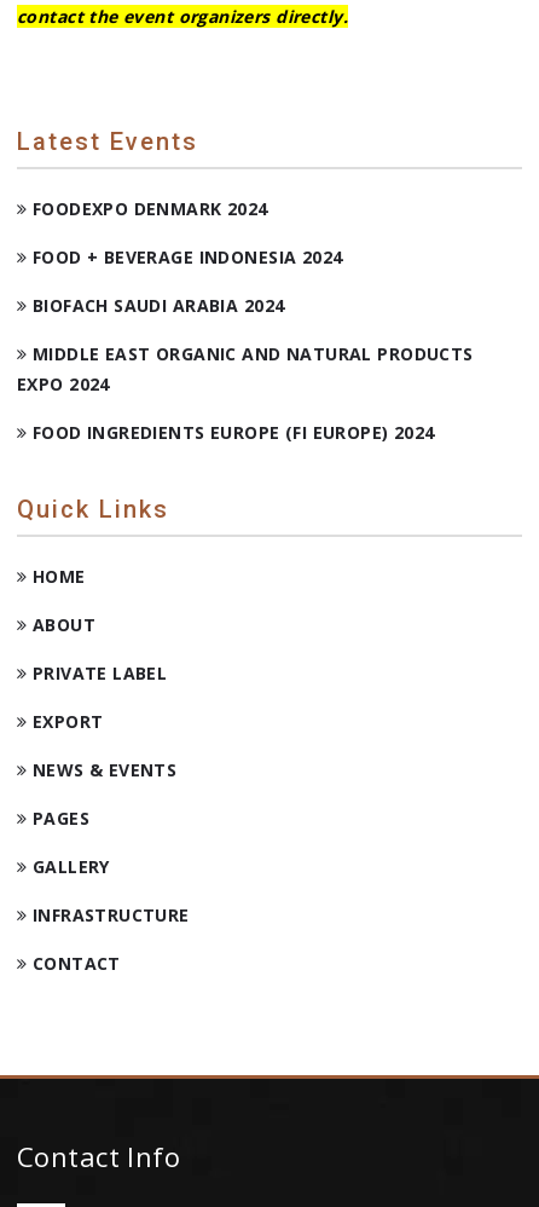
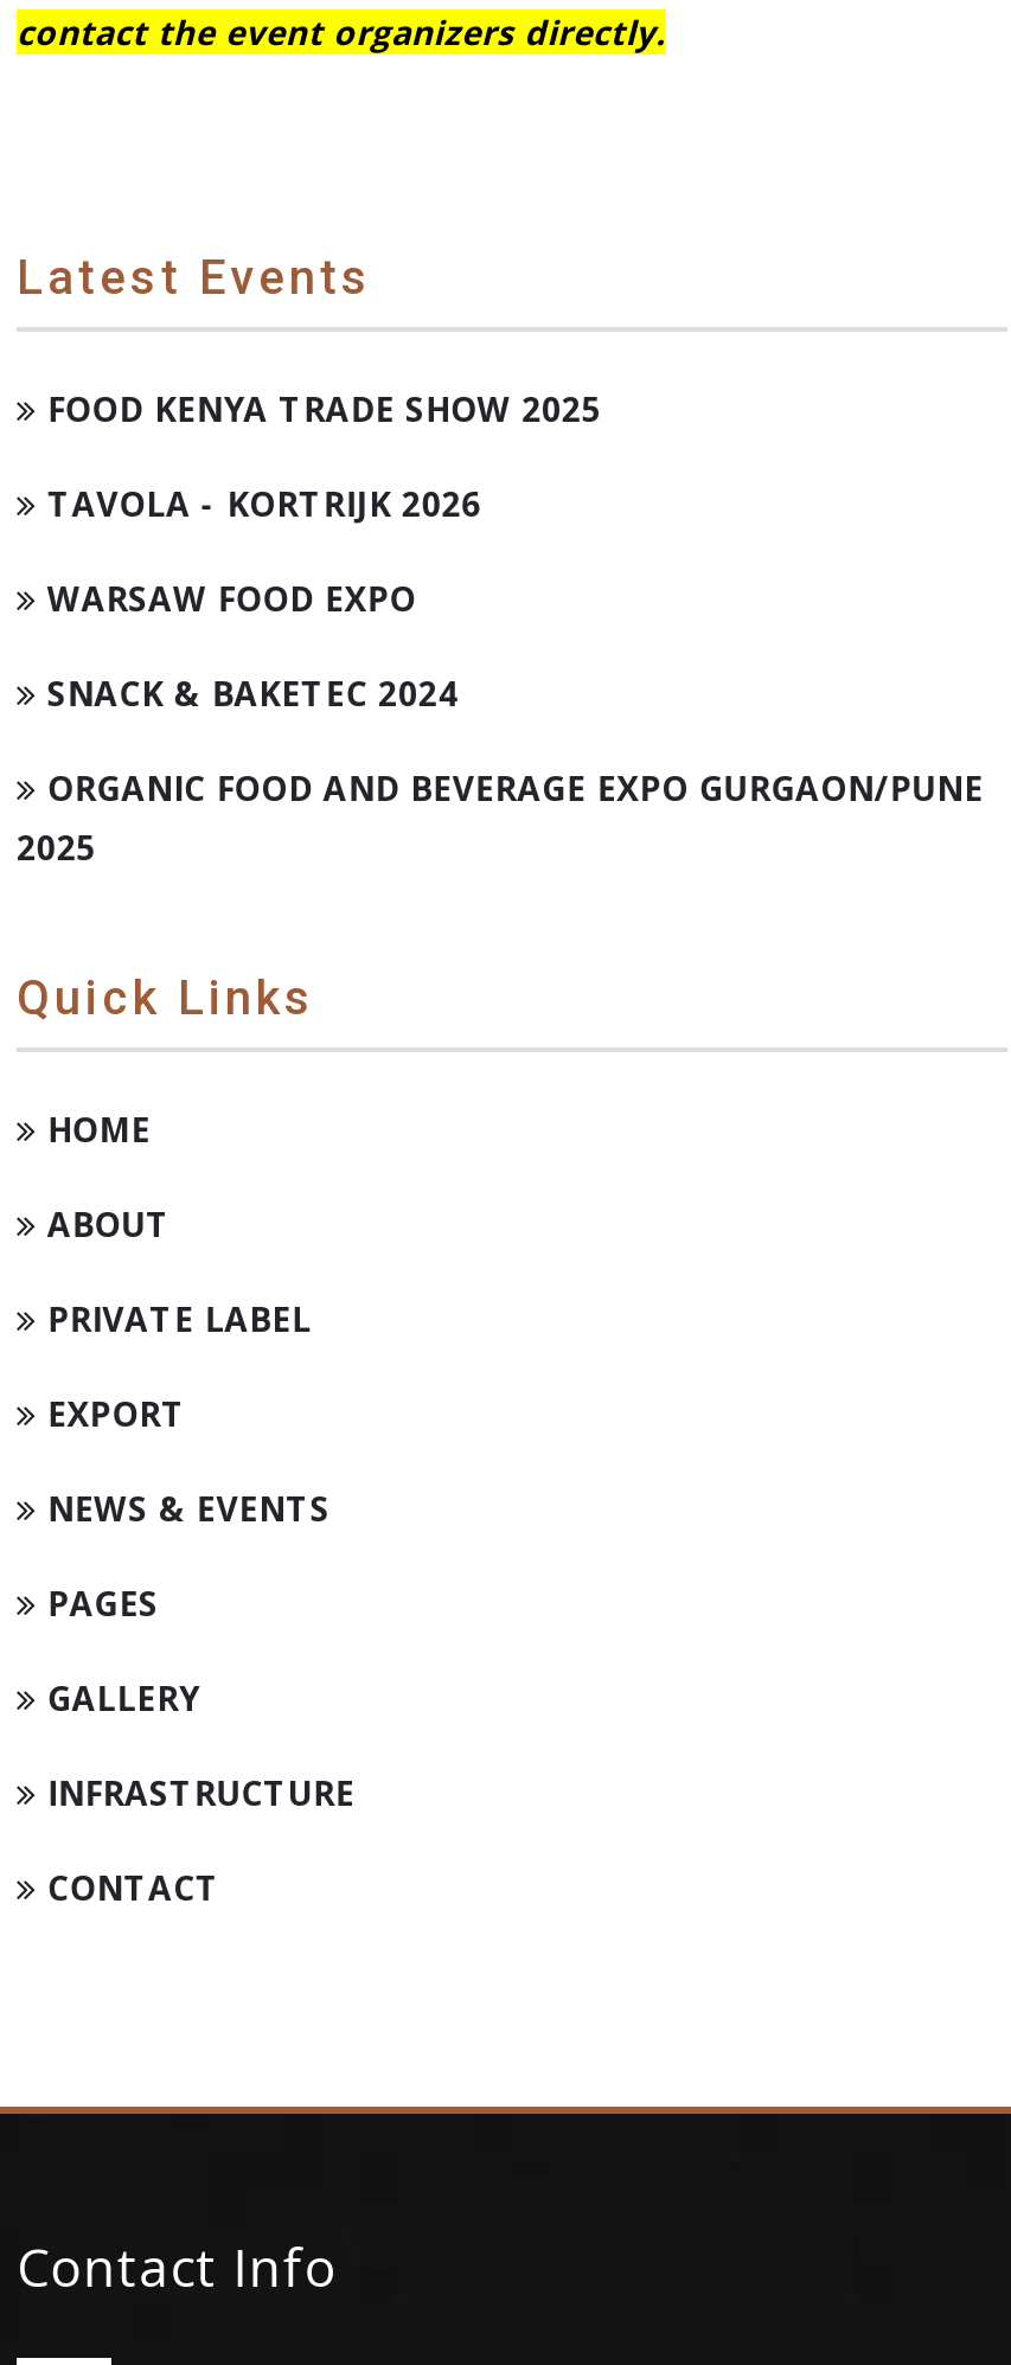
- FOODEXPO DENMARK 2024
+ FOOD KENYA TRADE SHOW 2025

- FOOD + BEVERAGE INDONESIA 2024
+ TAVOLA - KORTRIJK 2026

- BIOFACH SAUDI ARABIA 2024
+ WARSAW FOOD EXPO

- MIDDLE EAST ORGANIC AND NATURAL PRODUCTS
- EXPO 2024
+ SNACK & BAKETEC 2024

- FOOD INGREDIENTS EUROPE (FI EUROPE) 2024
+ ORGANIC FOOD AND BEVERAGE EXPO GURGAON/PUNE
+ 2025
